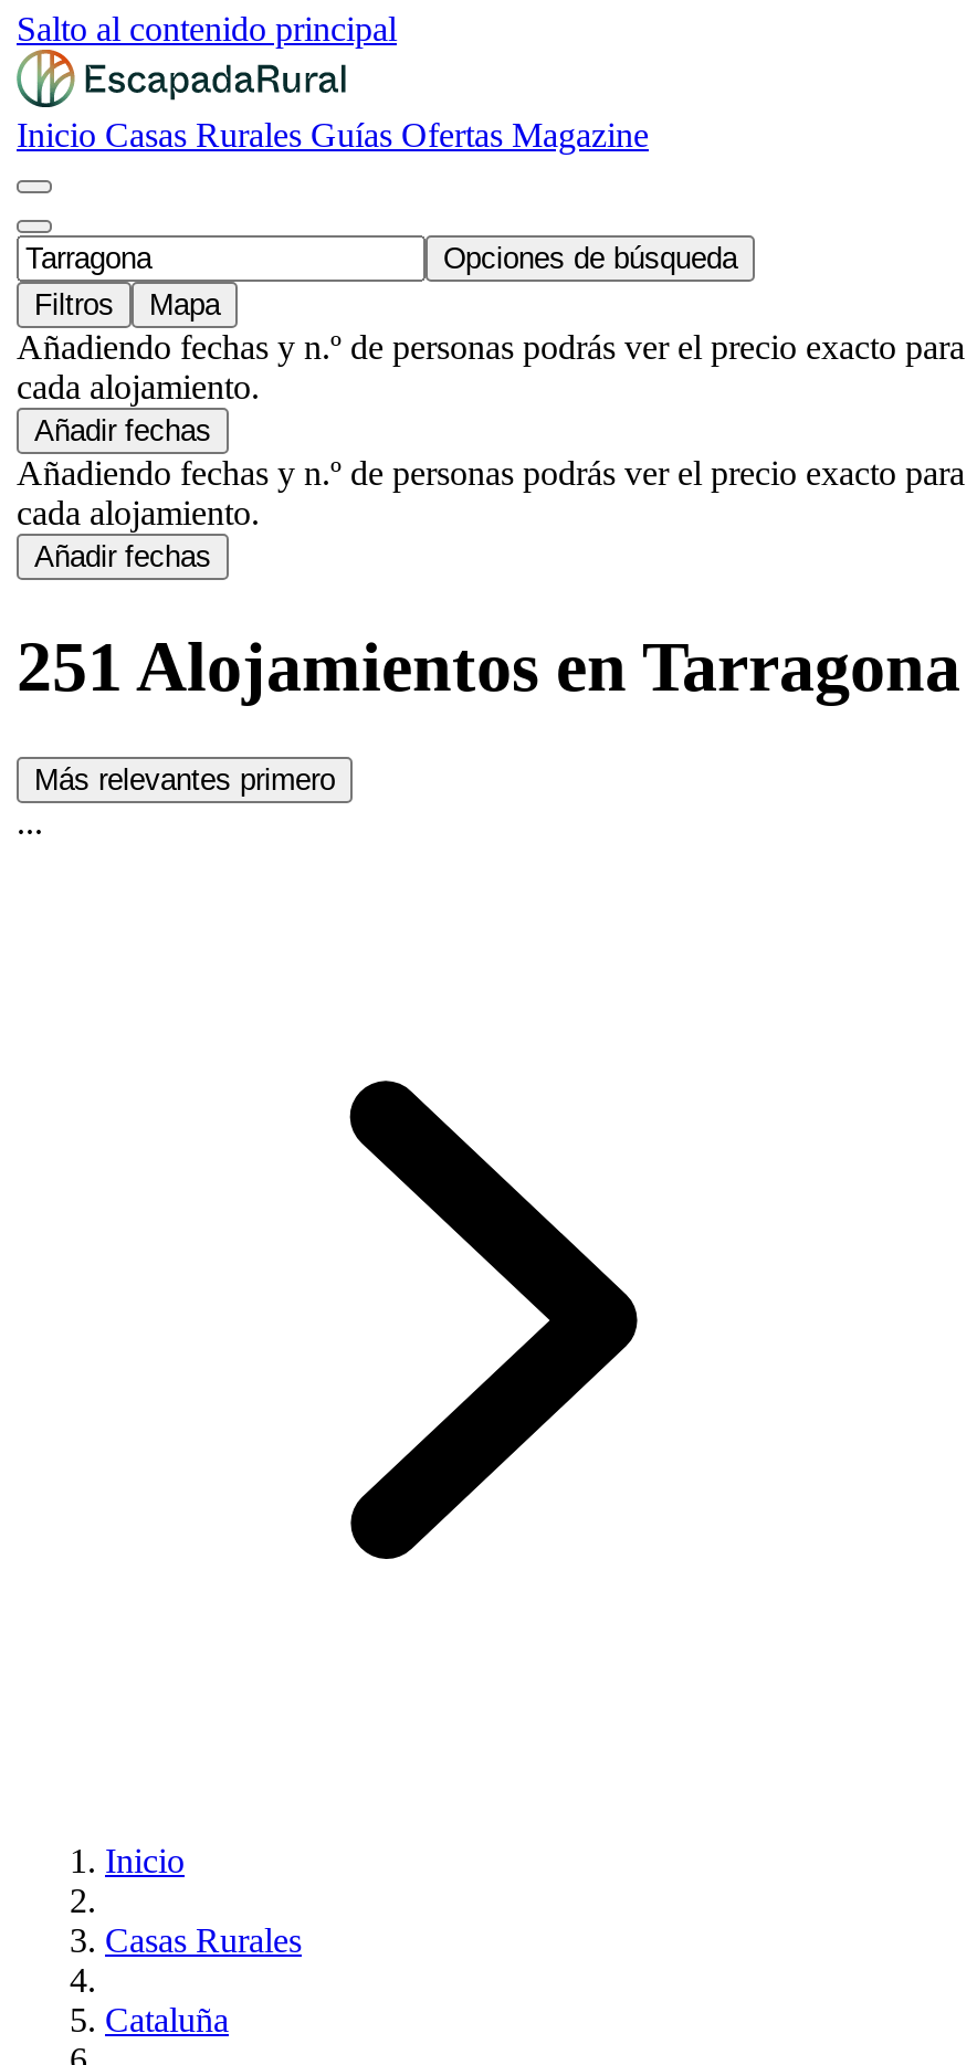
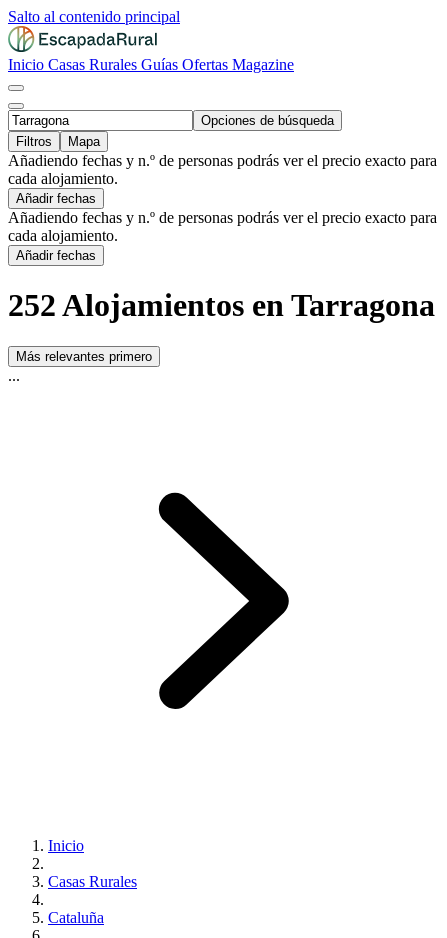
- 251 Alojamientos en Tarragona
+ 252 Alojamientos en Tarragona
